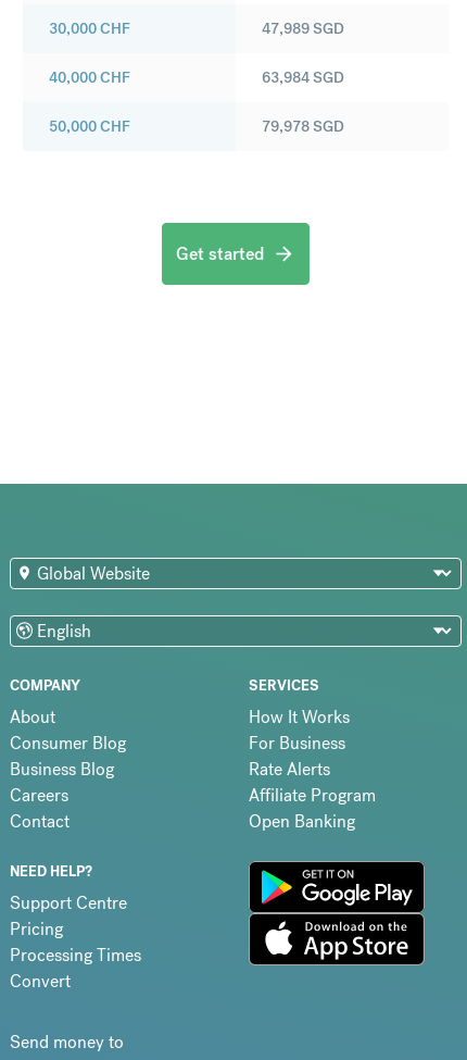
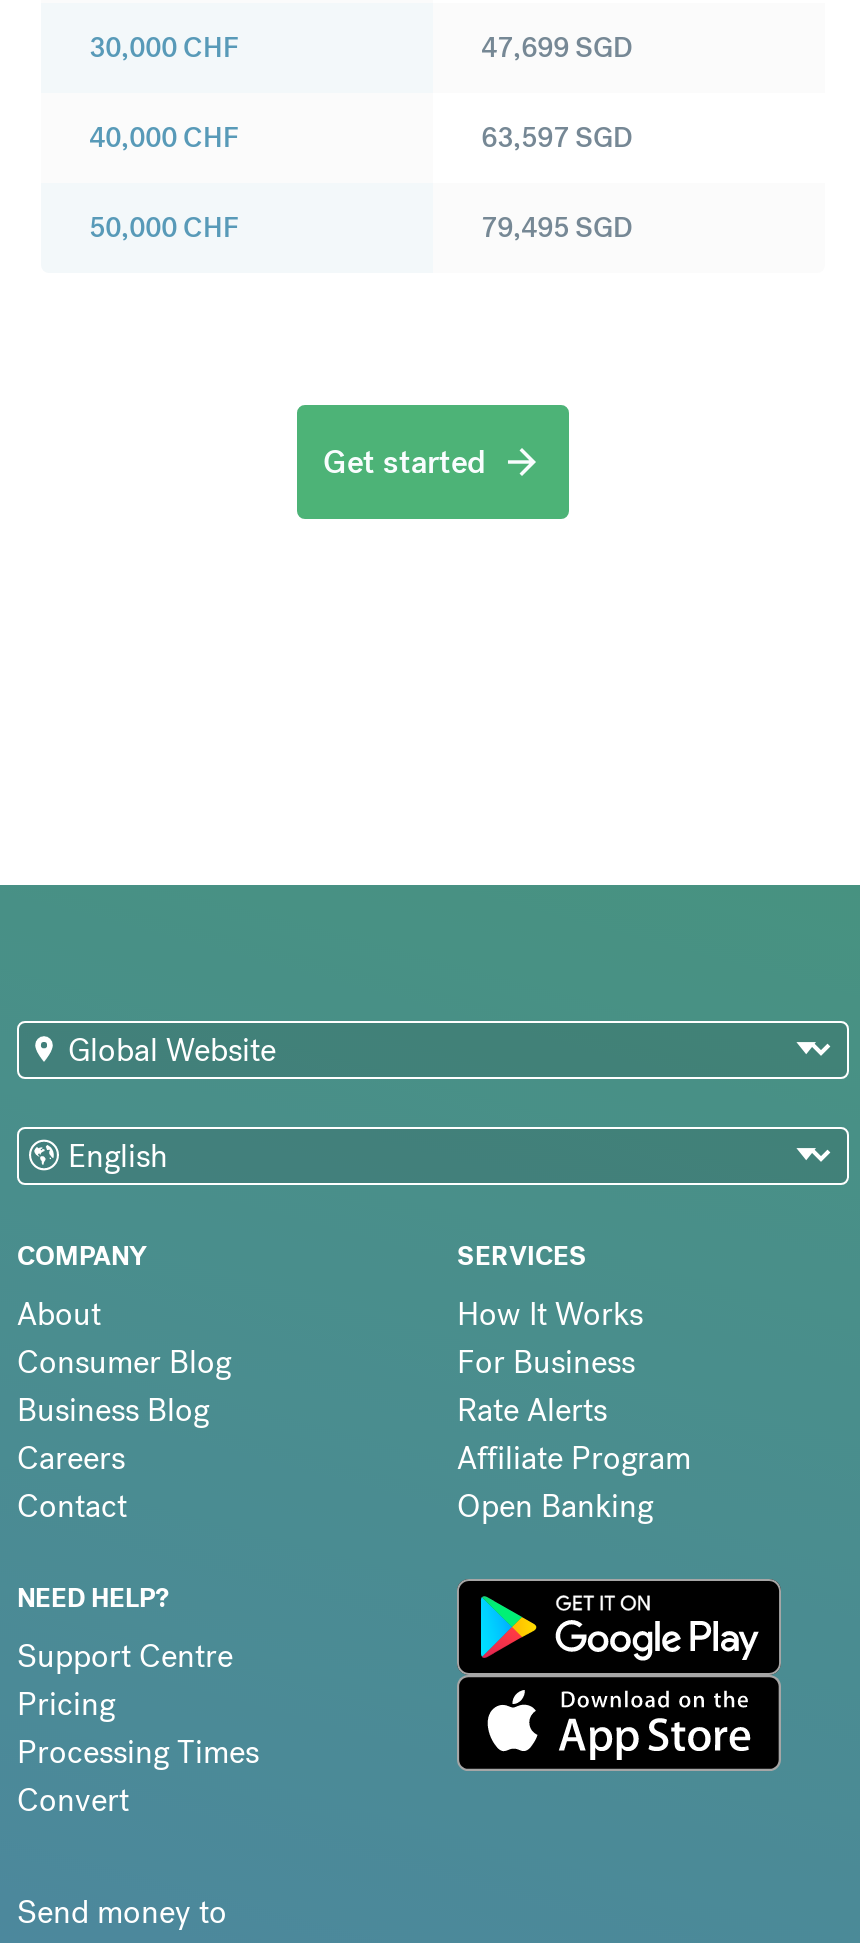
- 47,989 SGD
+ 47,699 SGD

- 63,984 SGD
+ 63,597 SGD

- 79,978 SGD
+ 79,495 SGD
